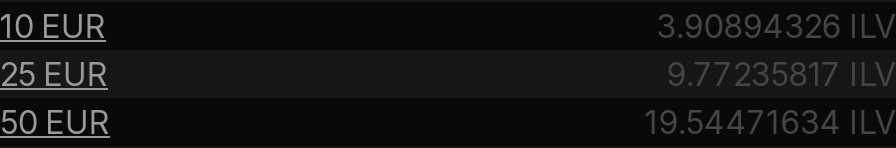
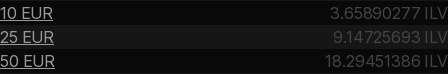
- 3.90894326 ILV
+ 3.65890277 ILV

- 9.77235817 ILV
+ 9.14725693 ILV

- 19.54471634 ILV
+ 18.29451386 ILV
